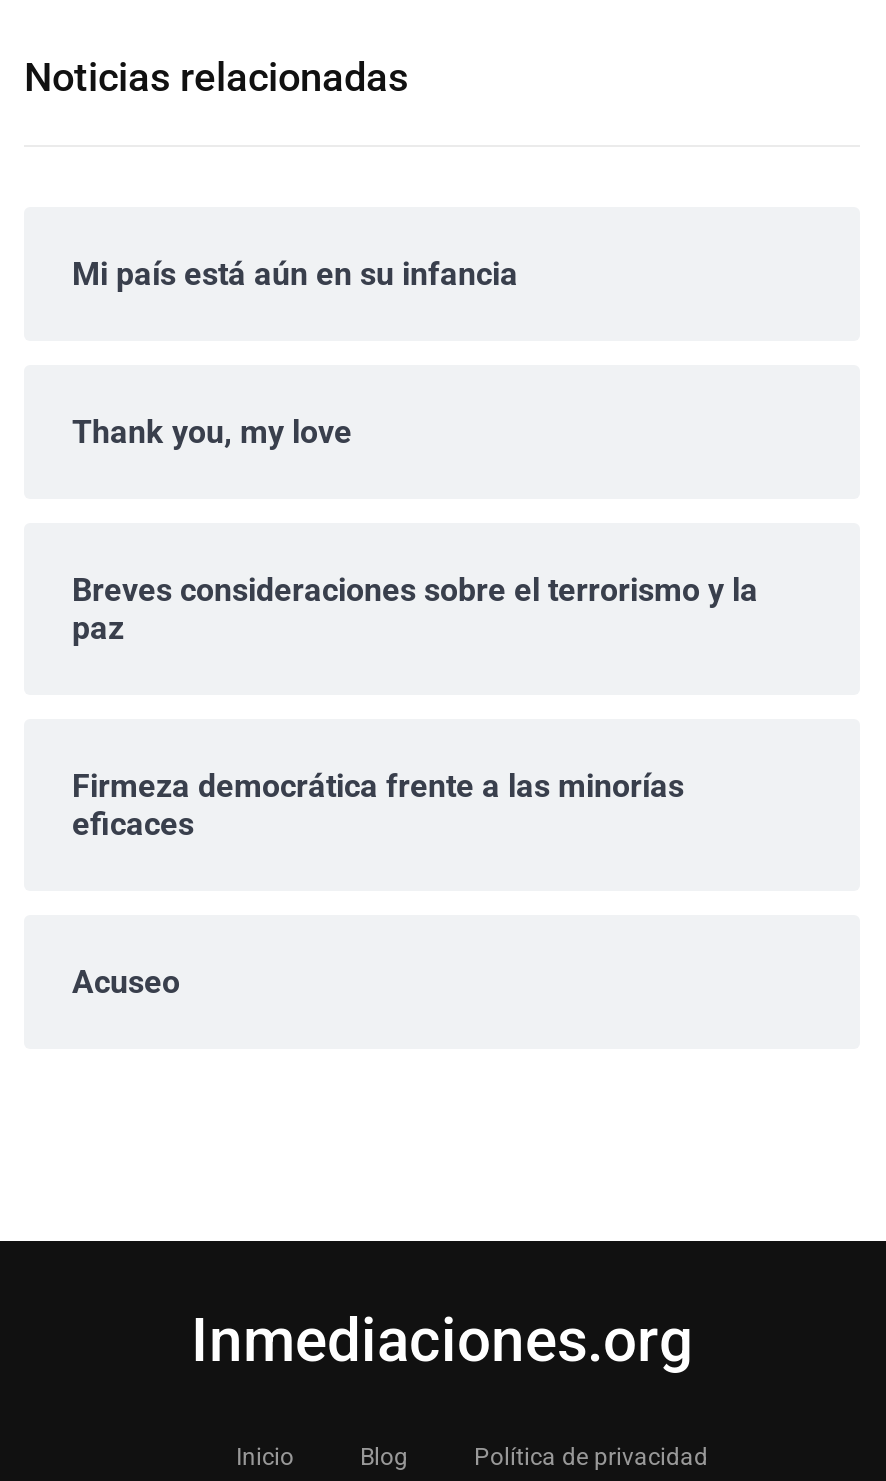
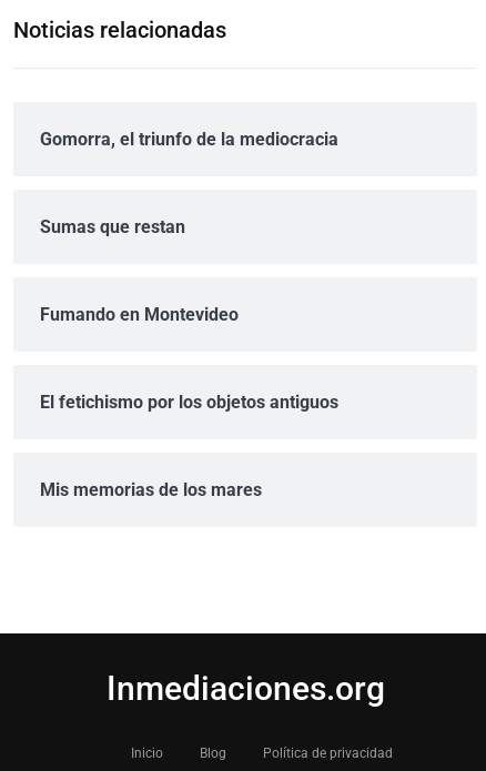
- Mi país está aún en su infancia
+ Gomorra, el triunfo de la mediocracia

- Thank you, my love
+ Sumas que restan

- Breves consideraciones sobre el terrorismo y la
- paz
+ Fumando en Montevideo

- Firmeza democrática frente a las minorías
- eficaces
+ El fetichismo por los objetos antiguos

- Acuseo
+ Mis memorias de los mares
